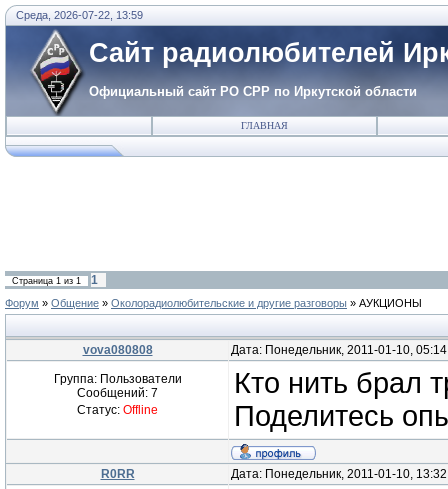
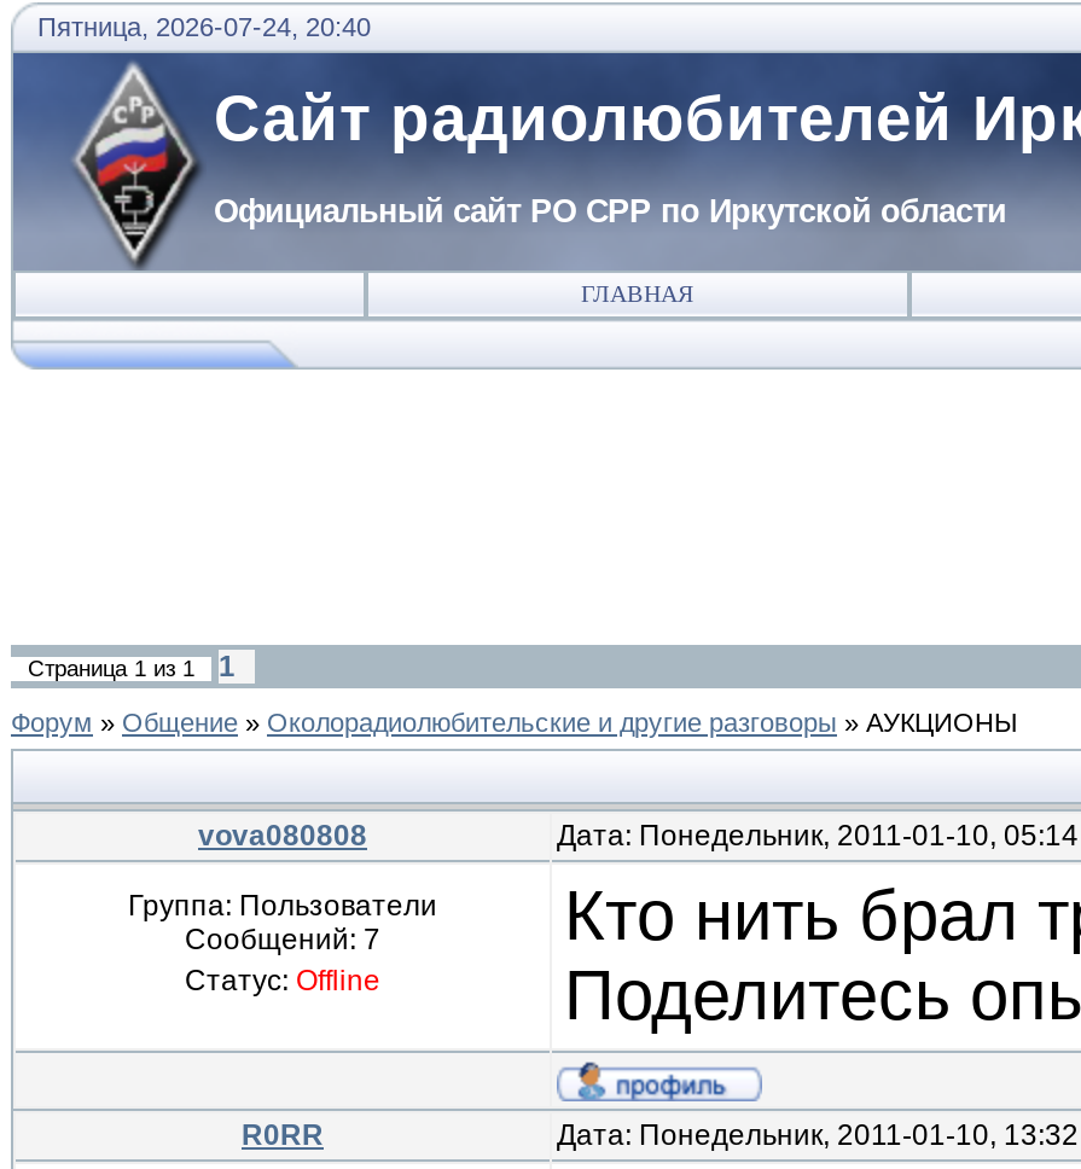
- Среда, 2026-07-22, 13:59
+ Пятница, 2026-07-24, 20:40
